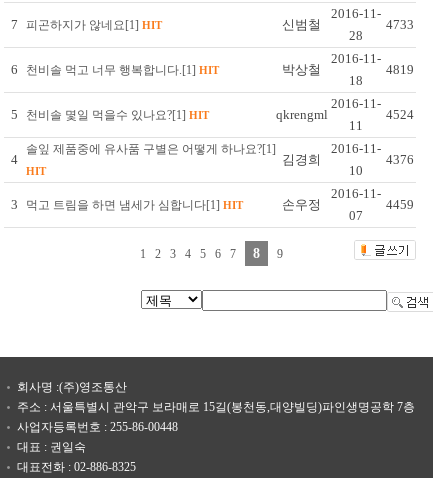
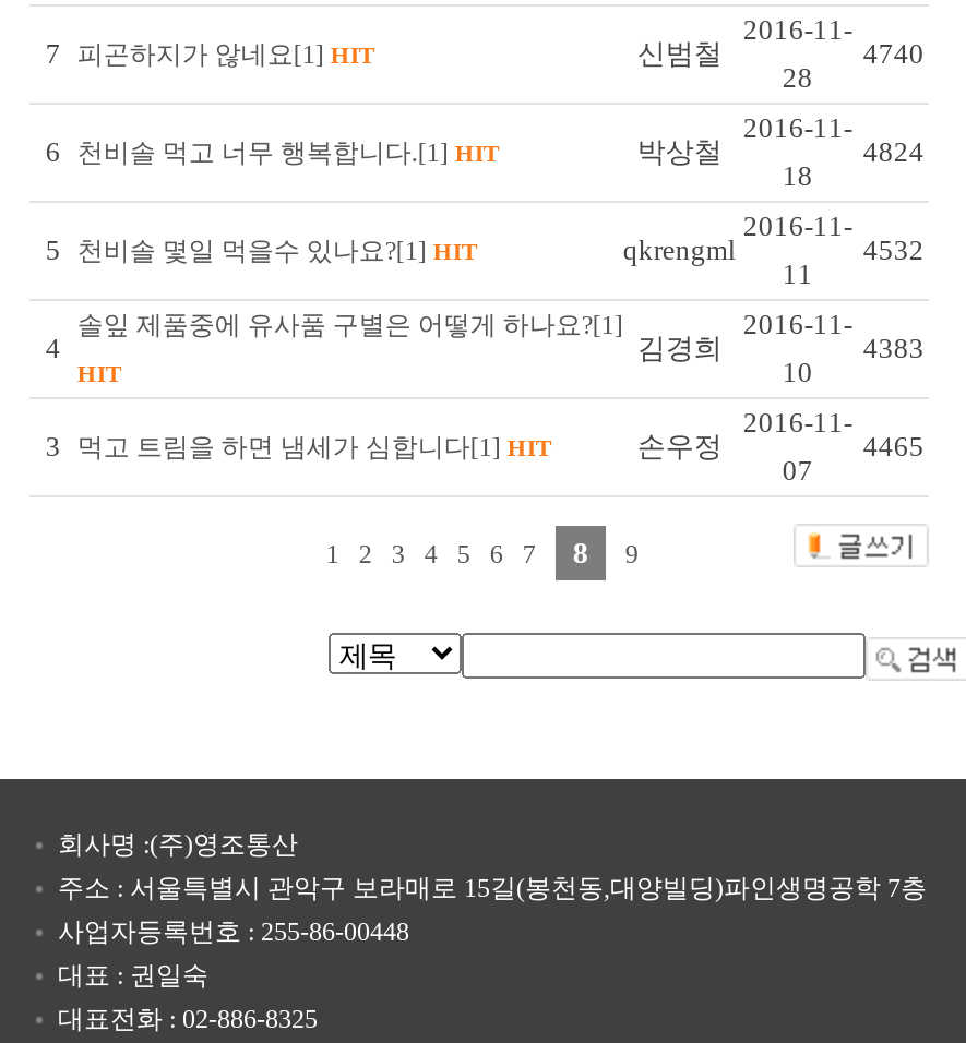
- 4733
+ 4740

- 4819
+ 4824

- 4524
+ 4532

- 4376
+ 4383

- 4459
+ 4465
